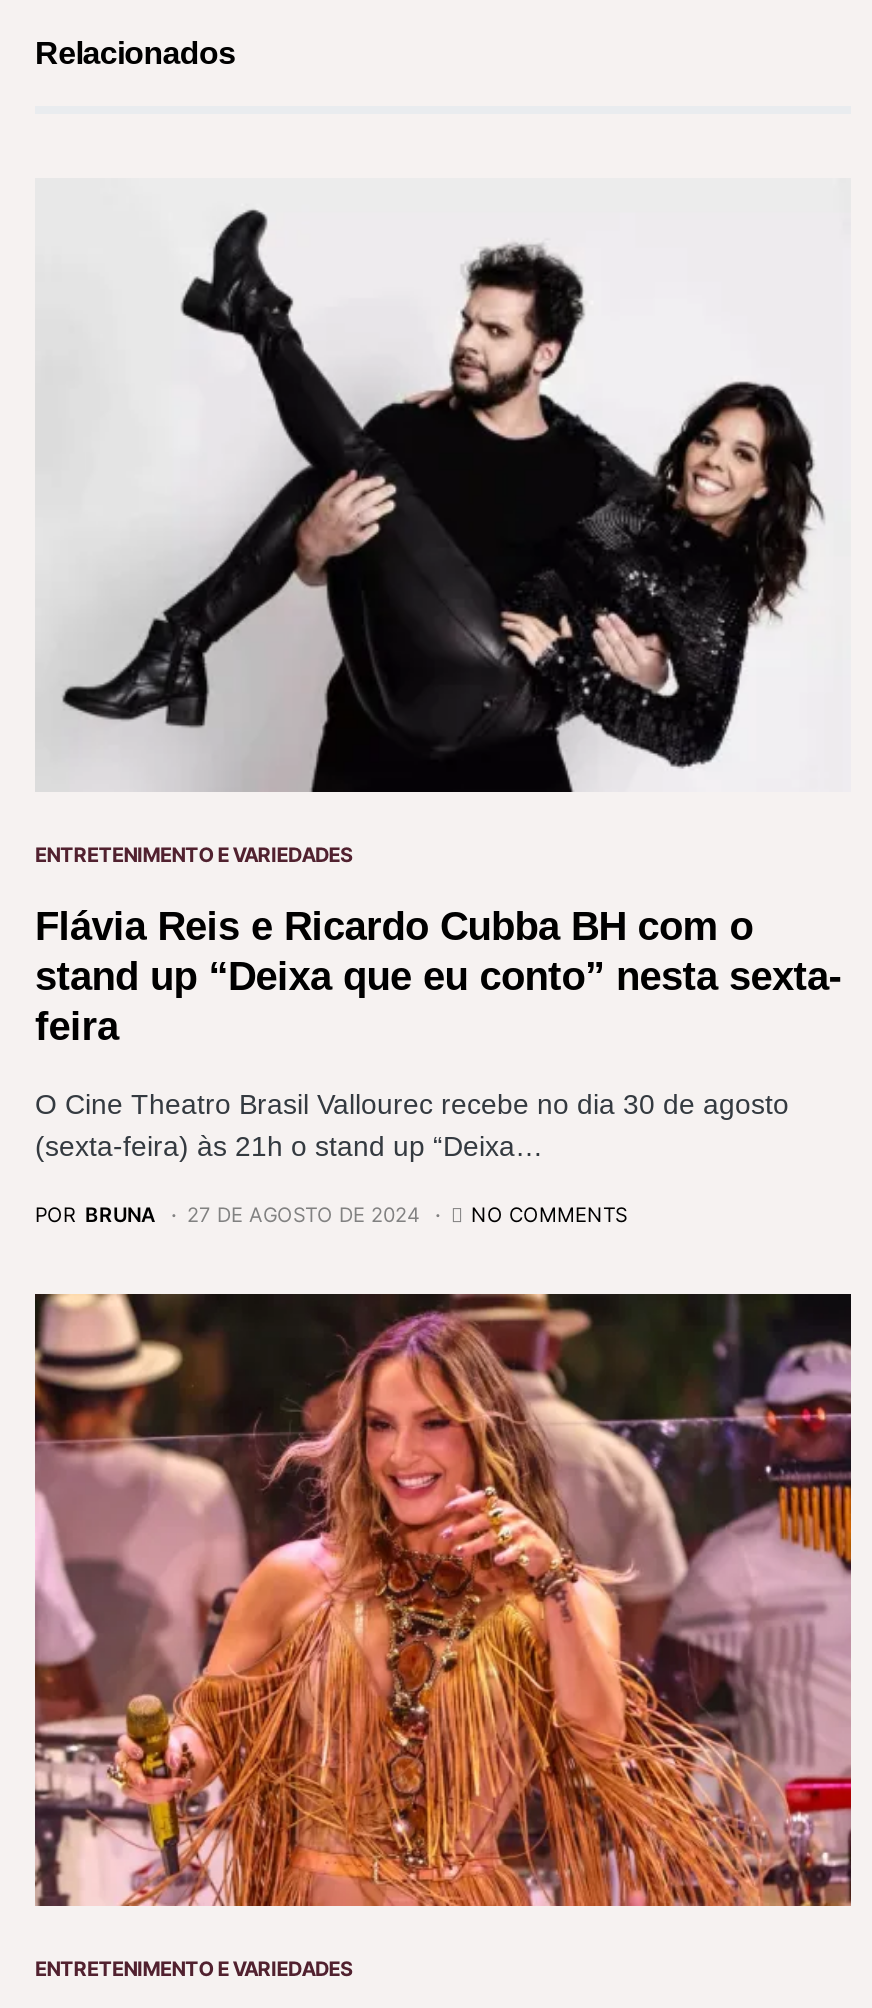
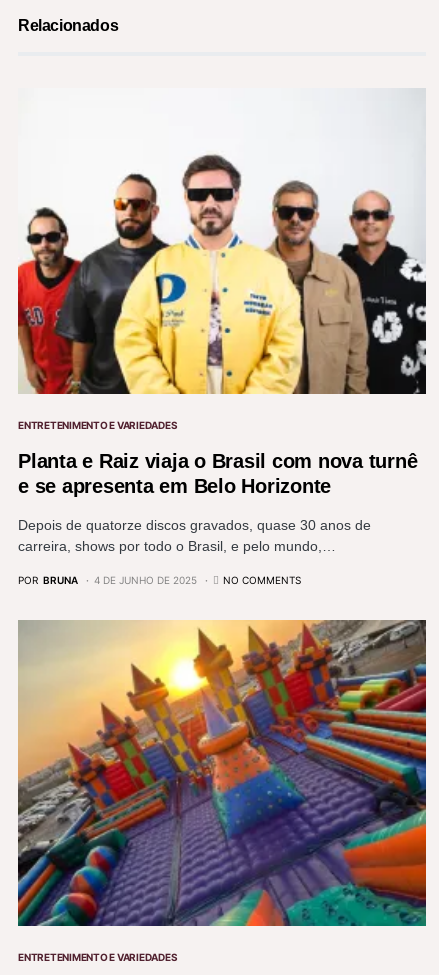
- [image]
+ [image]

- Flávia Reis e Ricardo Cubba BH com o
- stand up “Deixa que eu conto” nesta sexta-
- feira
+ Planta e Raiz viaja o Brasil com nova turnê
+ e se apresenta em Belo Horizonte

- O Cine Theatro Brasil Vallourec recebe no dia 30 de agosto
- (sexta-feira) às 21h o stand up “Deixa…
+ Depois de quatorze discos gravados, quase 30 anos de
+ carreira, shows por todo o Brasil, e pelo mundo,…

- POR BRUNA 27 DE AGOSTO DE 2024
+ POR BRUNA 4 DE JUNHO DE 2025

- [image]
+ [image]
